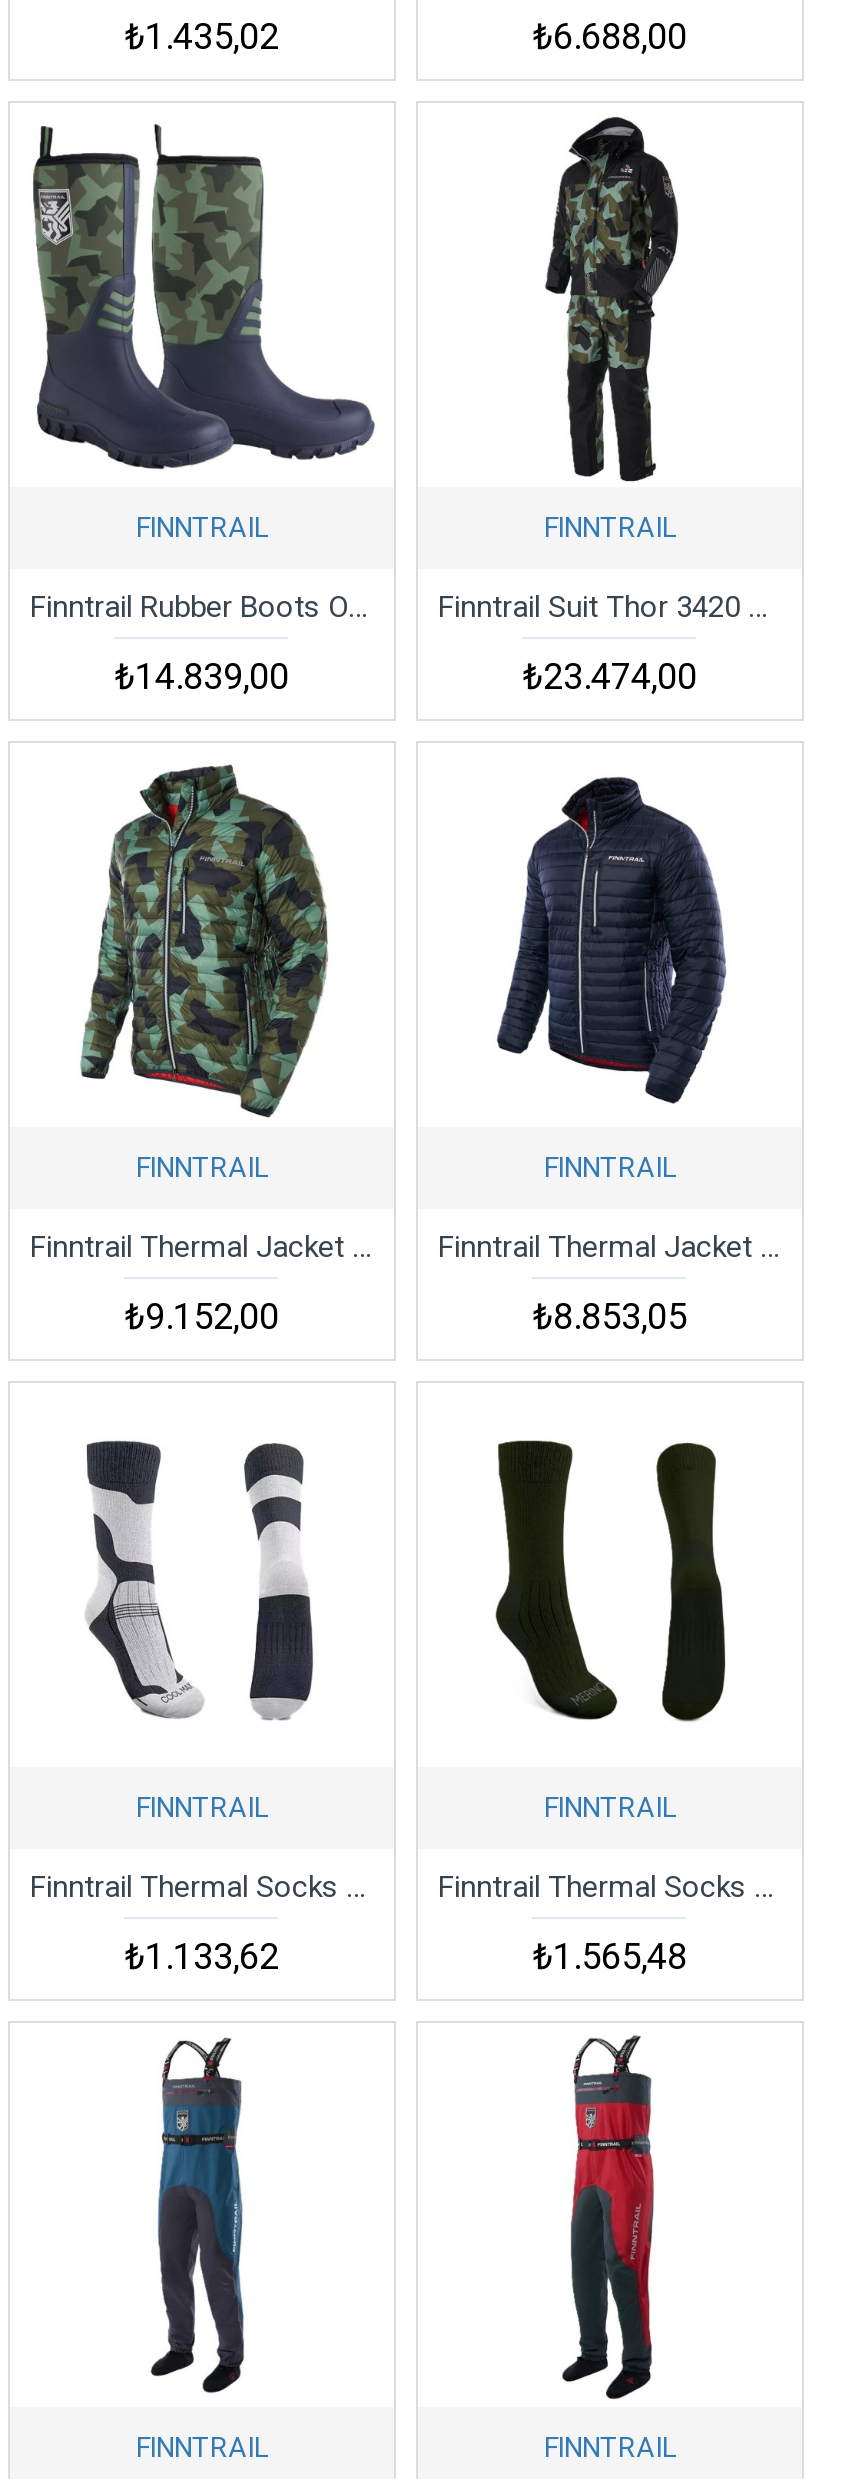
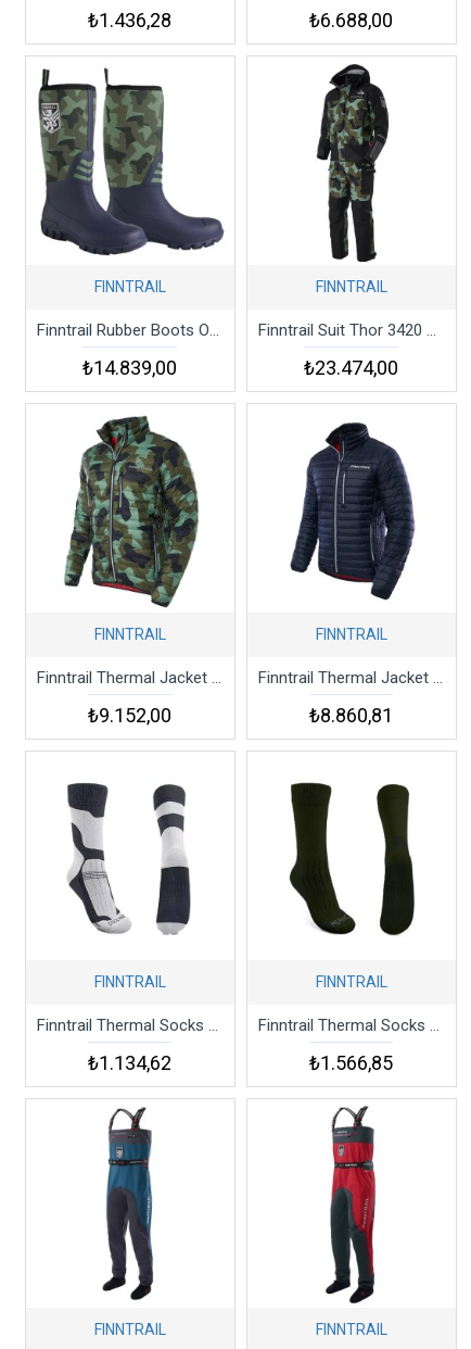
- ₺1.435,02
+ ₺1.436,28

- ₺8.853,05
+ ₺8.860,81

- ₺1.133,62
+ ₺1.134,62

- ₺1.565,48
+ ₺1.566,85
